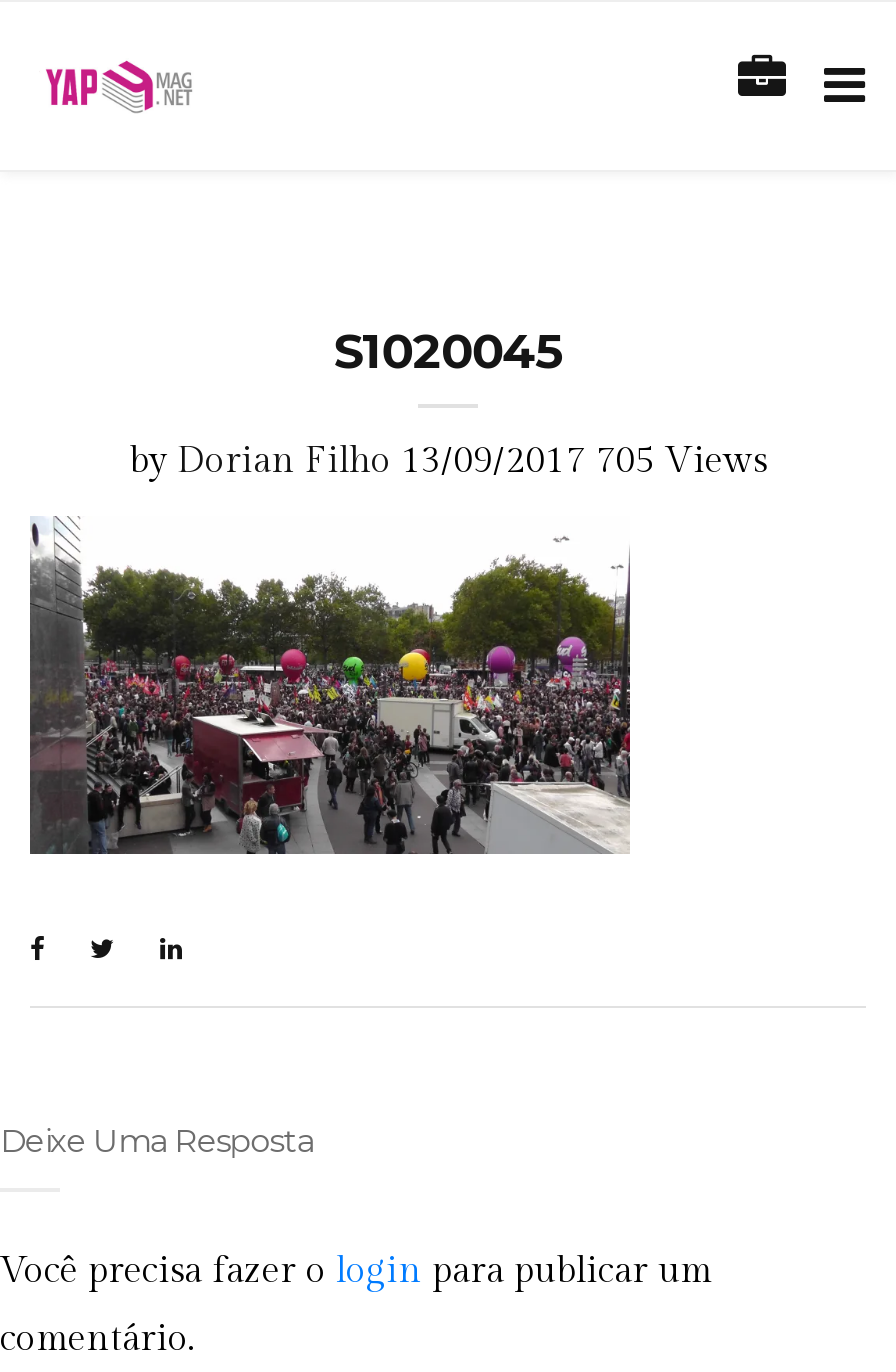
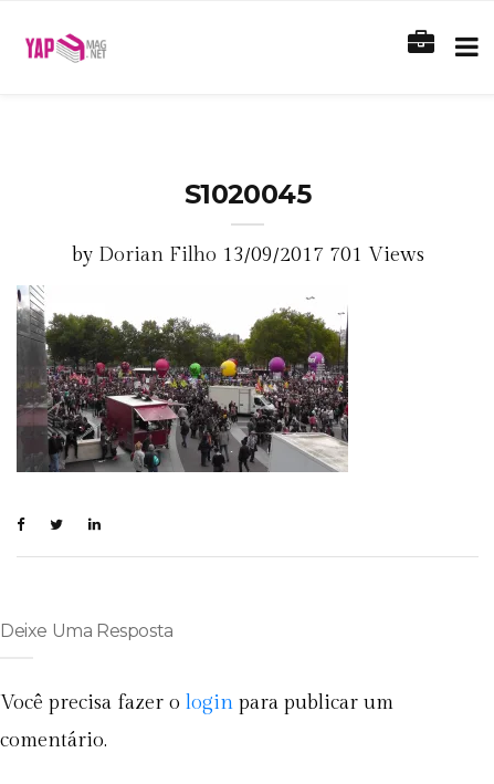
- by Dorian Filho 13/09/2017 705 Views
+ by Dorian Filho 13/09/2017 701 Views
